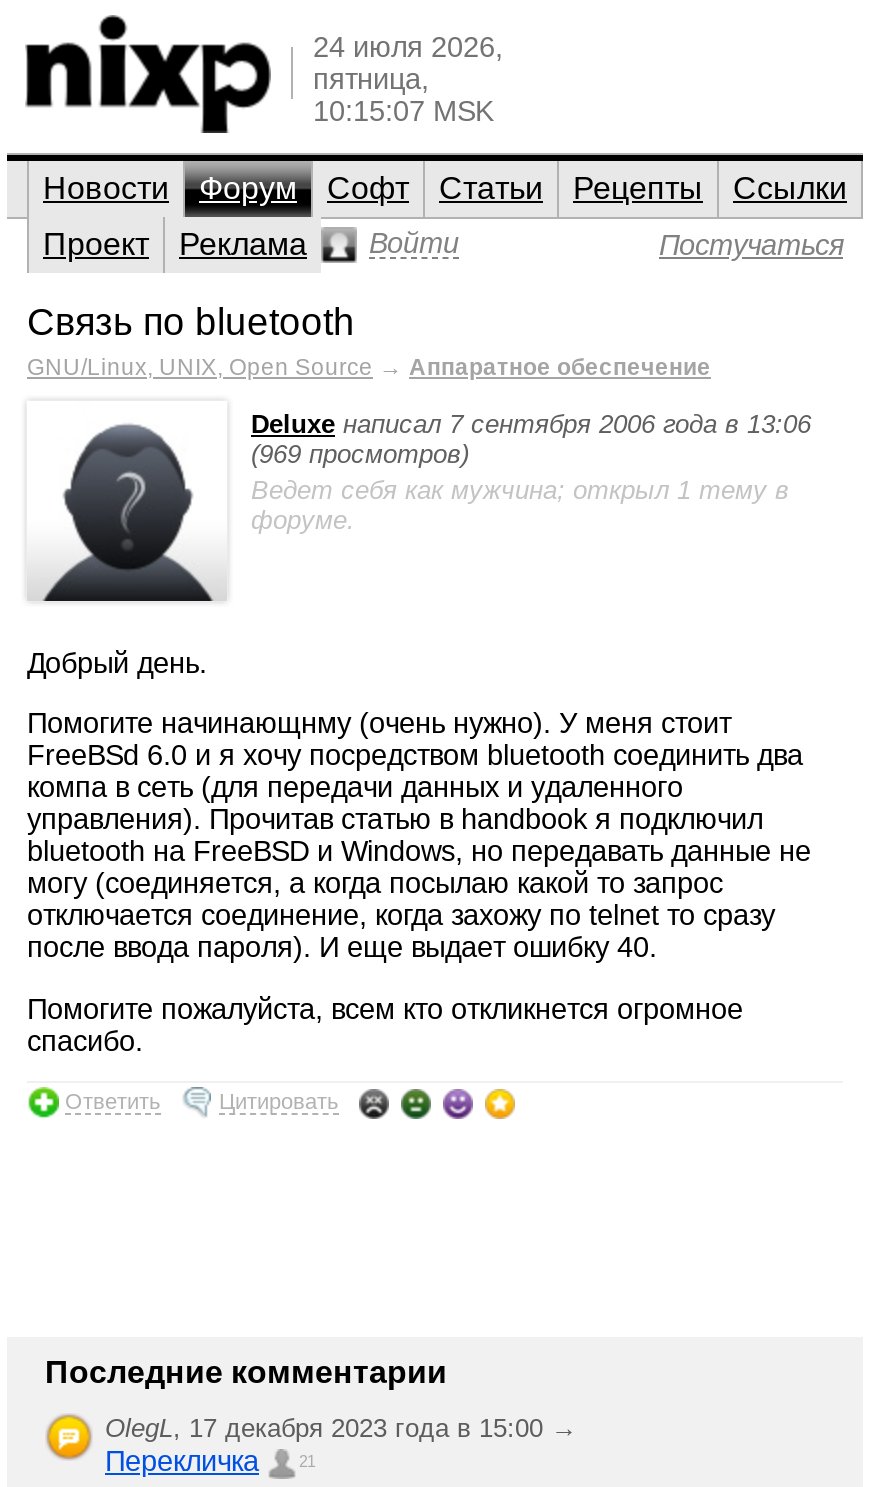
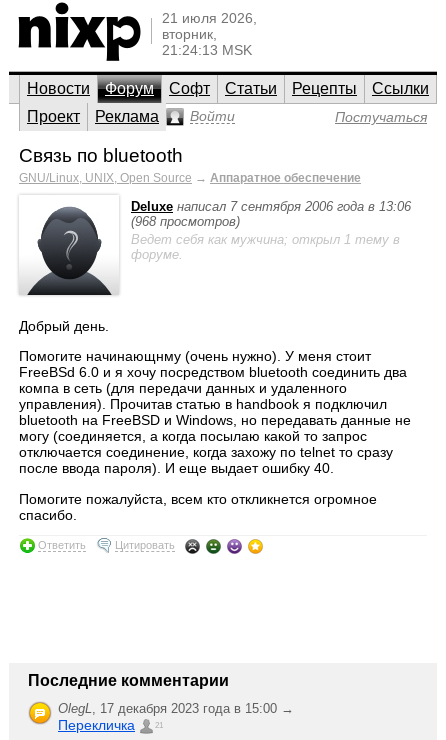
- 24 июля 2026,
- пятница,
- 10:15:07 MSK
+ 21 июля 2026,
+ вторник,
+ 21:24:13 MSK

- (969 просмотров)
+ (968 просмотров)
